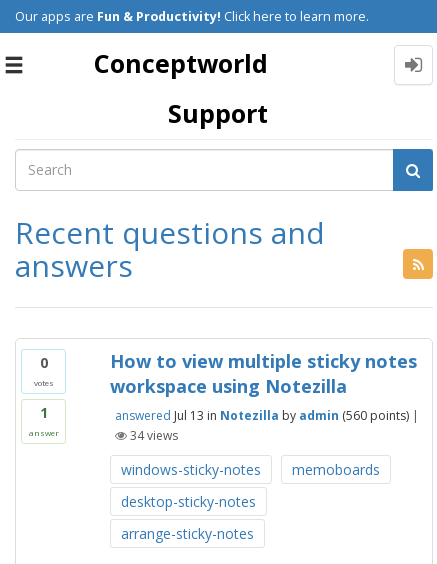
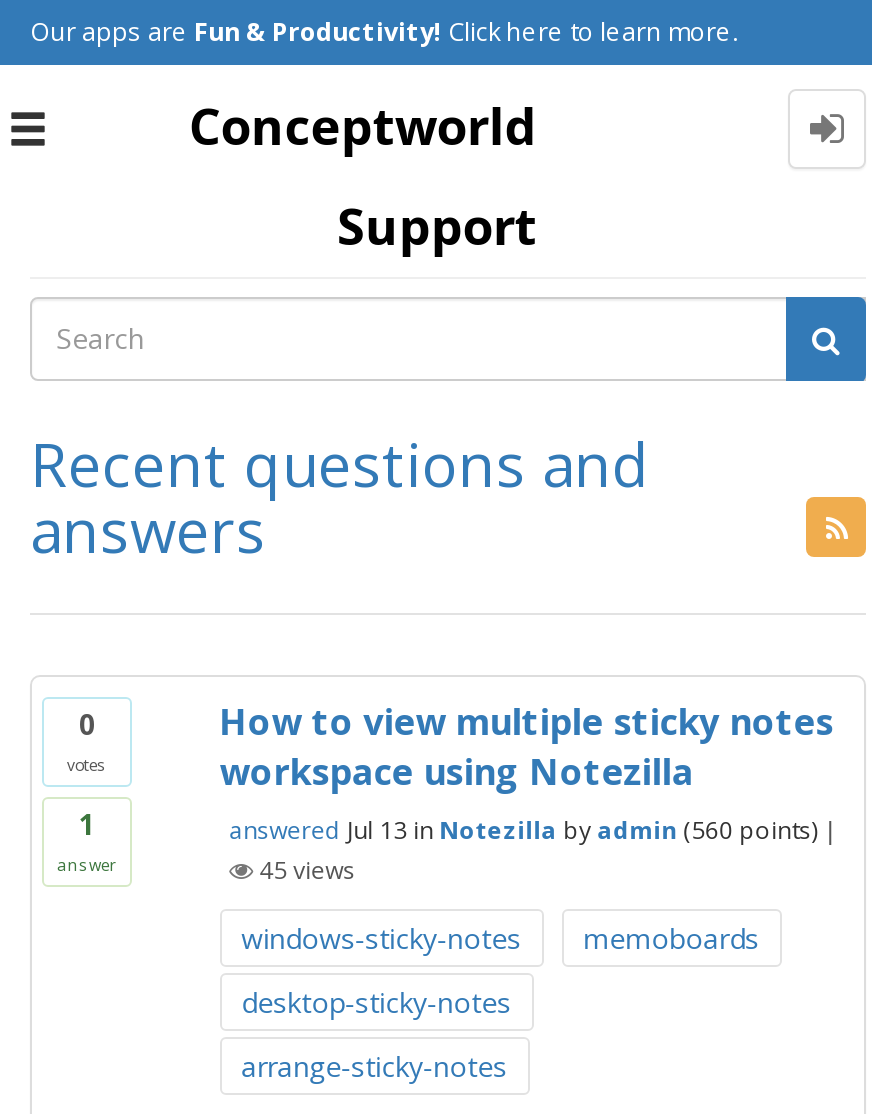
- 34 views
+ 45 views
